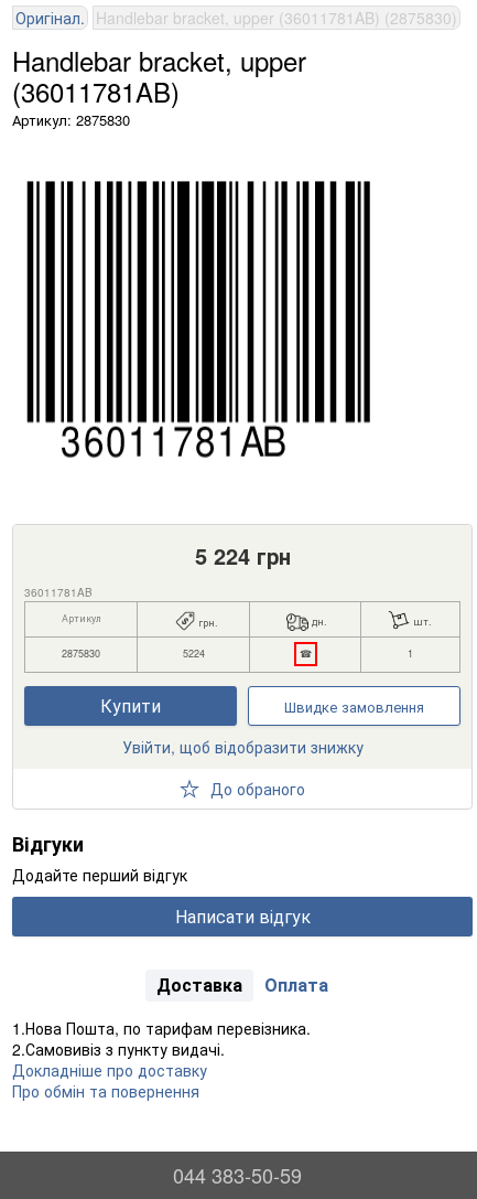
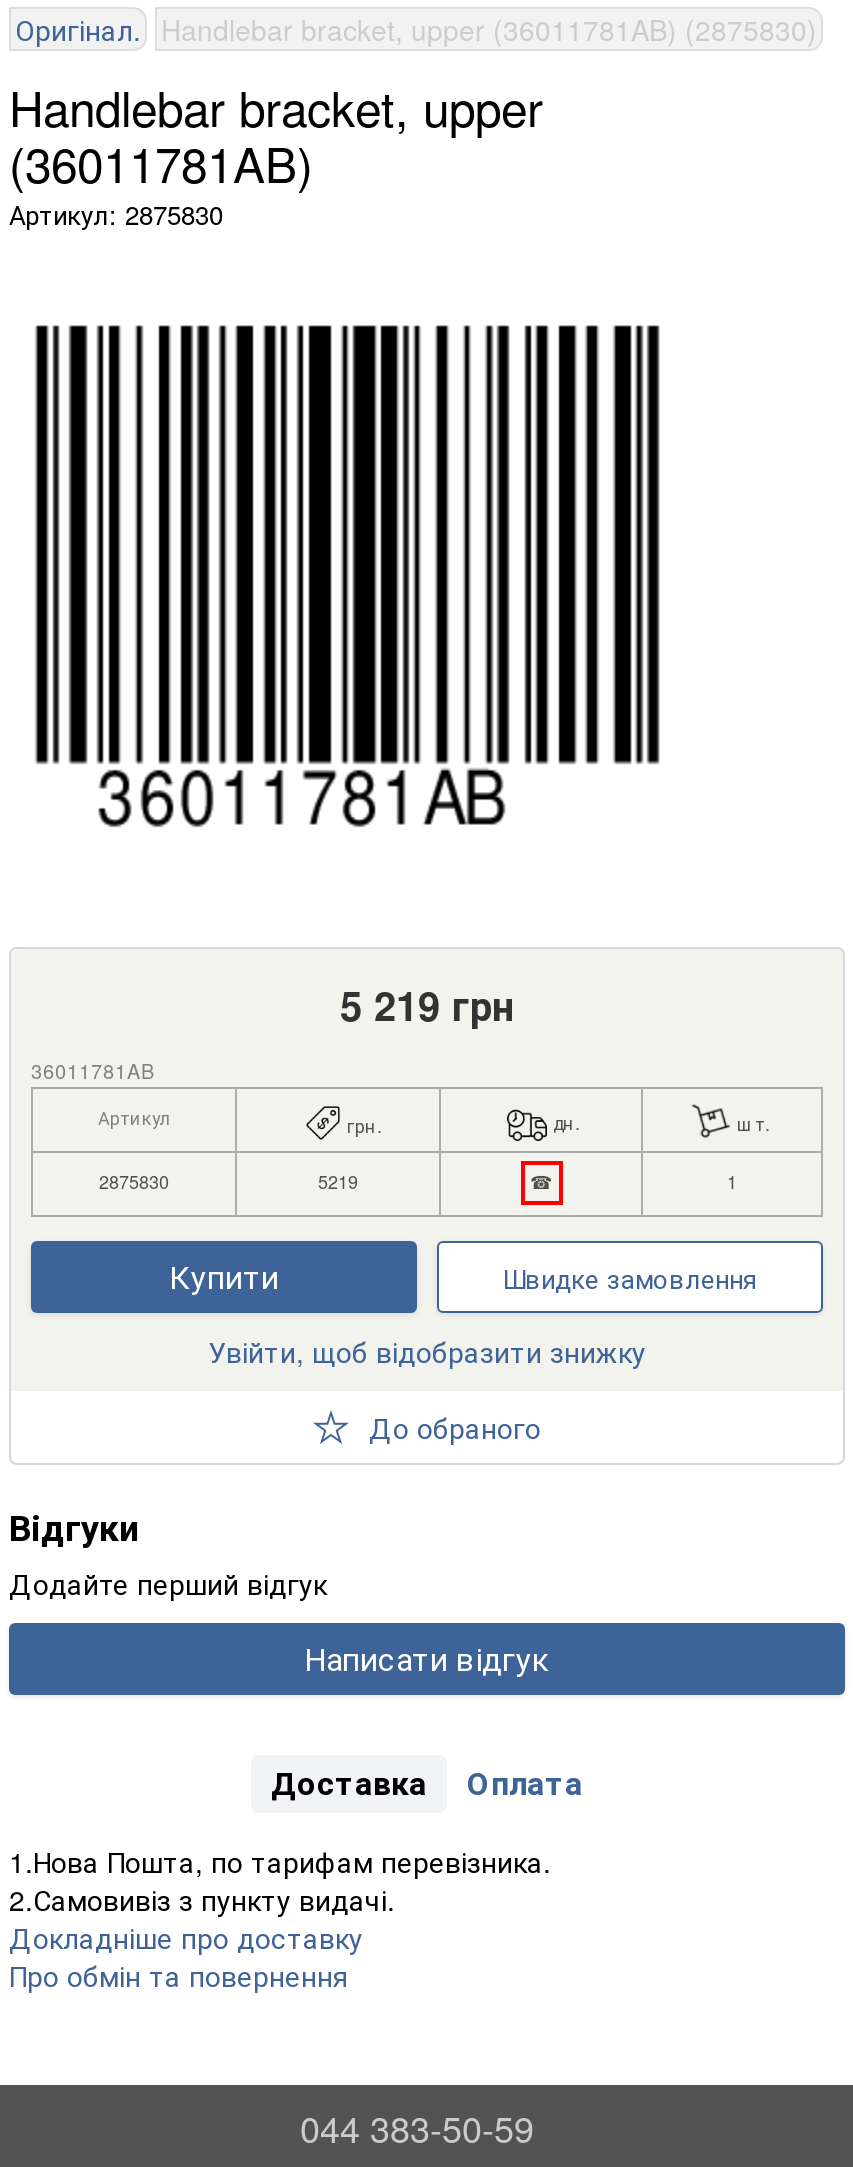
- 5 224 грн
+ 5 219 грн

- 5224
+ 5219
